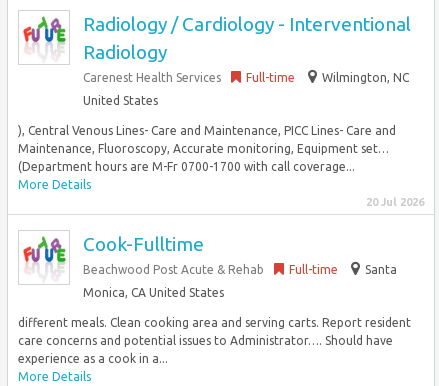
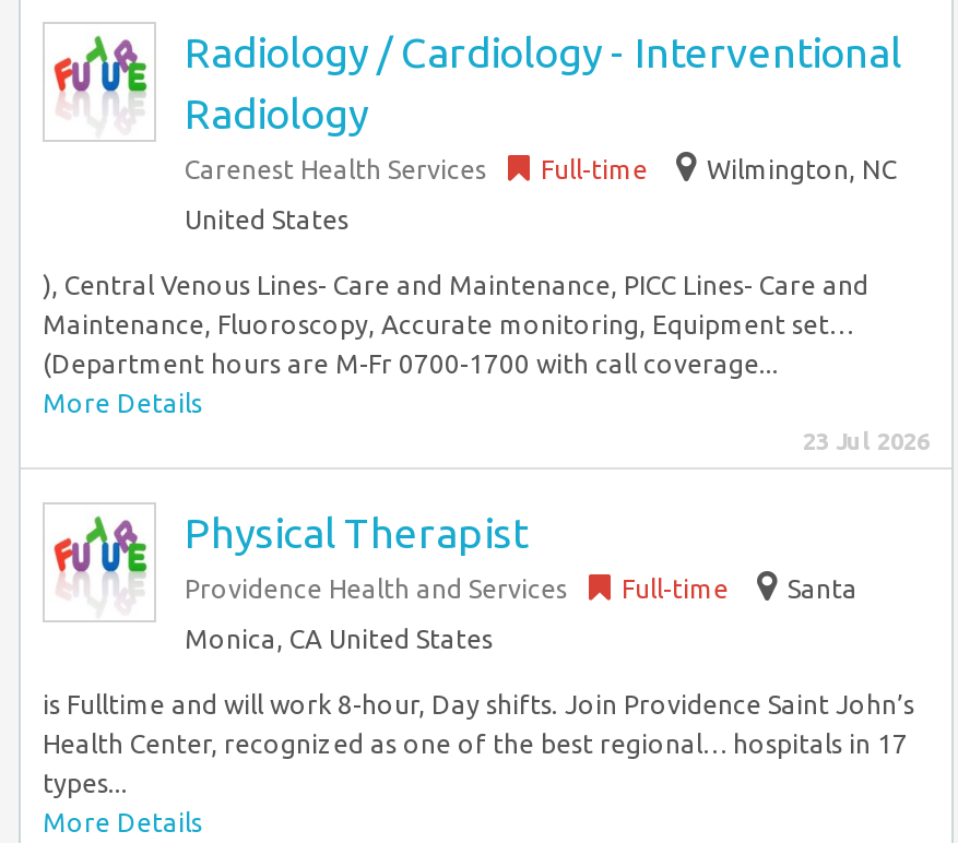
- 20 Jul 2026
+ 23 Jul 2026

- Cook-Fulltime
- Beachwood Post Acute & Rehab
+ Physical Therapist
+ Providence Health and Services

- different meals. Clean cooking area and serving carts. Report resident
- care concerns and potential issues to Administrator…. Should have
- experience as a cook in a...
+ is Fulltime and will work 8-hour, Day shifts. Join Providence Saint John’s
+ Health Center, recognized as one of the best regional… hospitals in 17
+ types...
